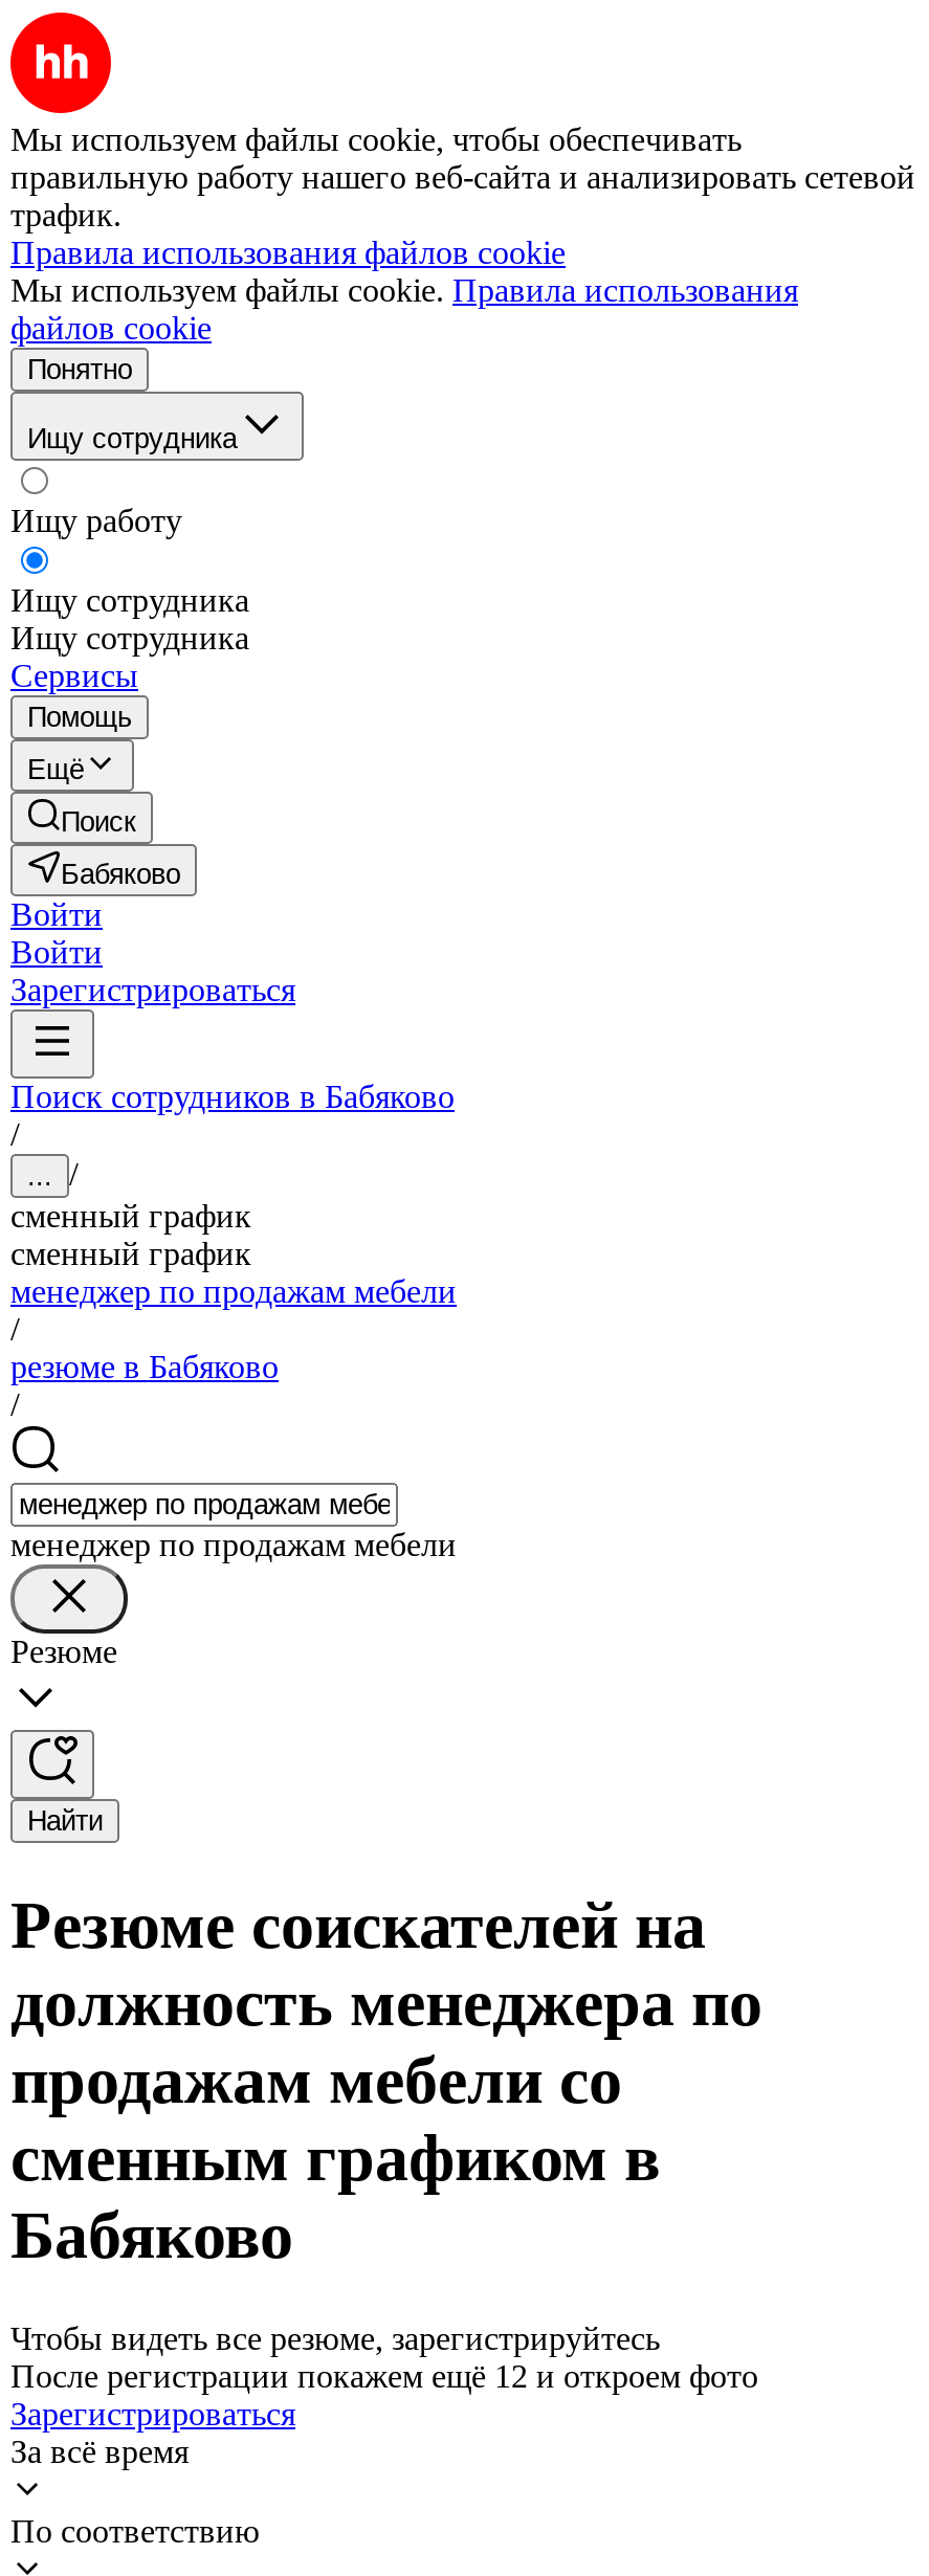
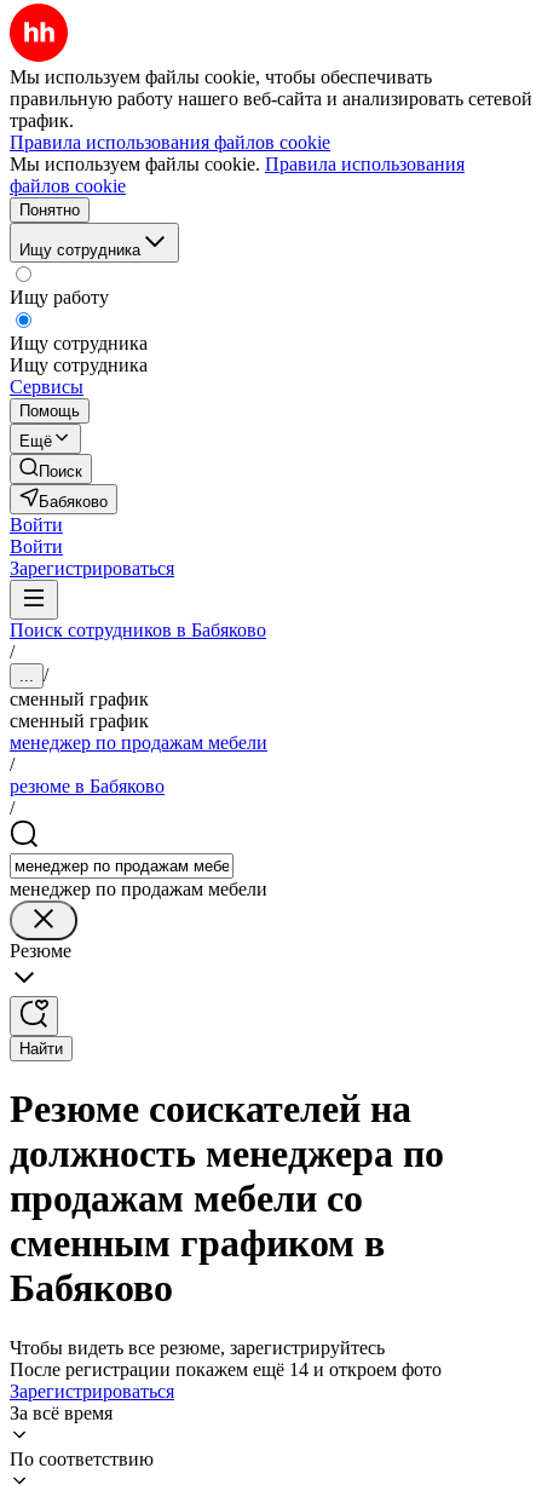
- После регистрации покажем ещё 12 и откроем фото
+ После регистрации покажем ещё 14 и откроем фото
